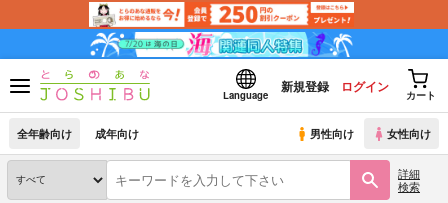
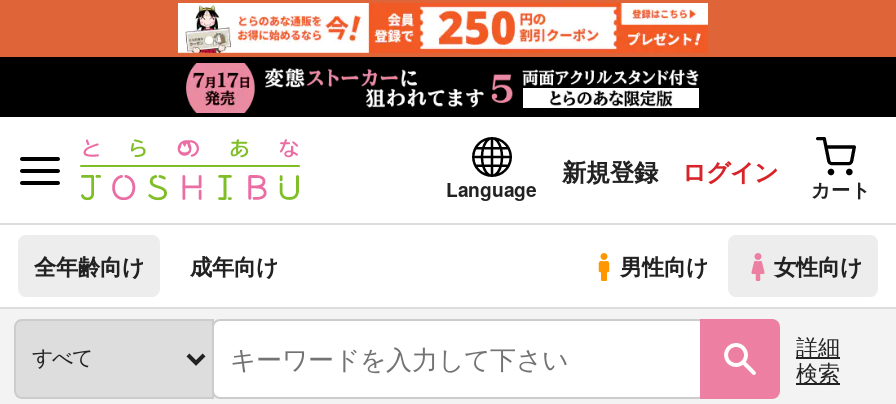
- [image]
+ [image]
